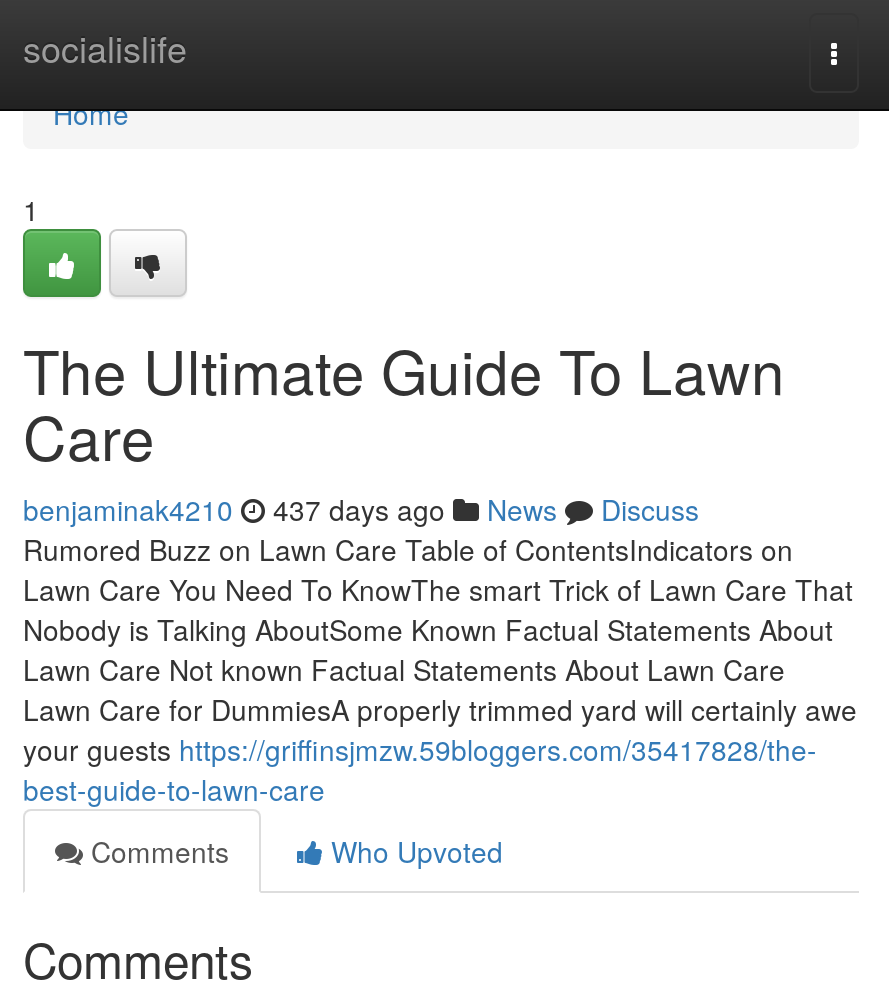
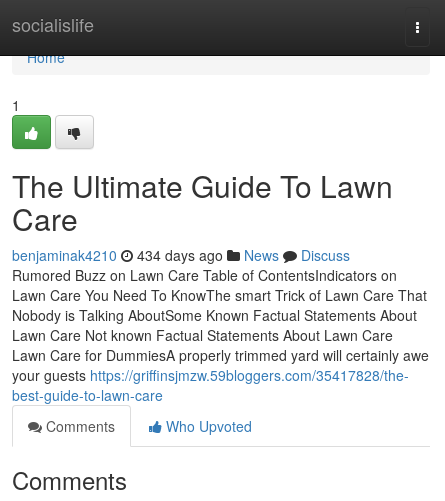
- benjaminak4210 437 days ago News Discuss
+ benjaminak4210 434 days ago News Discuss
